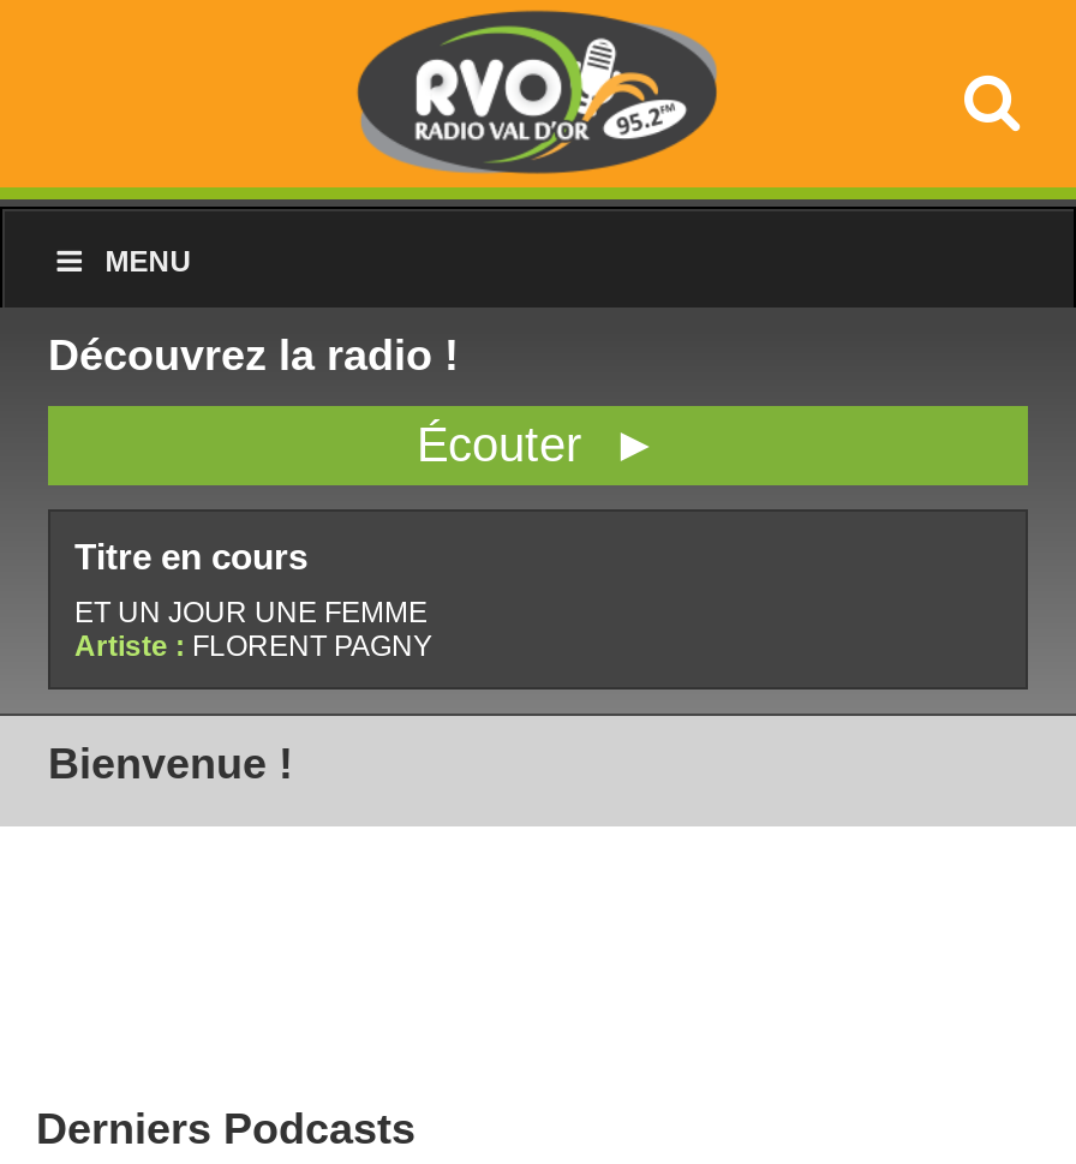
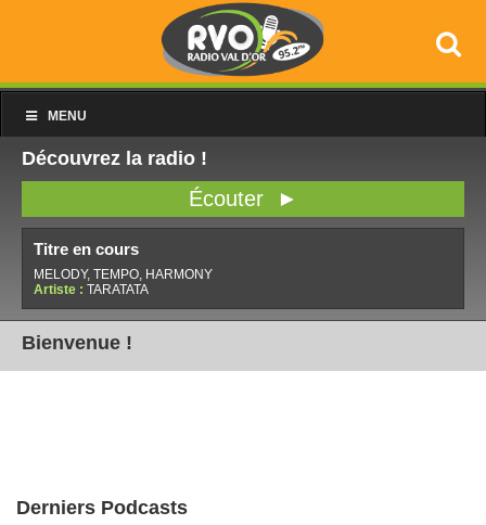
- ET UN JOUR UNE FEMME
- Artiste : FLORENT PAGNY
+ MELODY, TEMPO, HARMONY
+ Artiste : TARATATA
